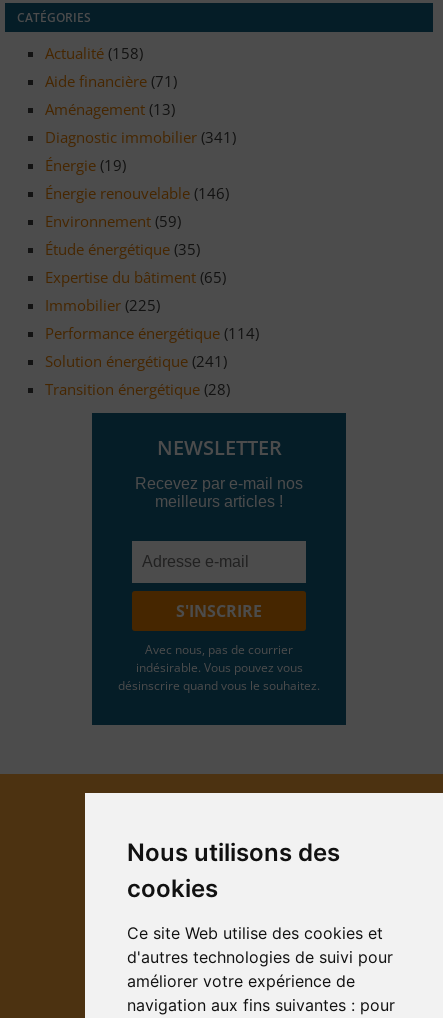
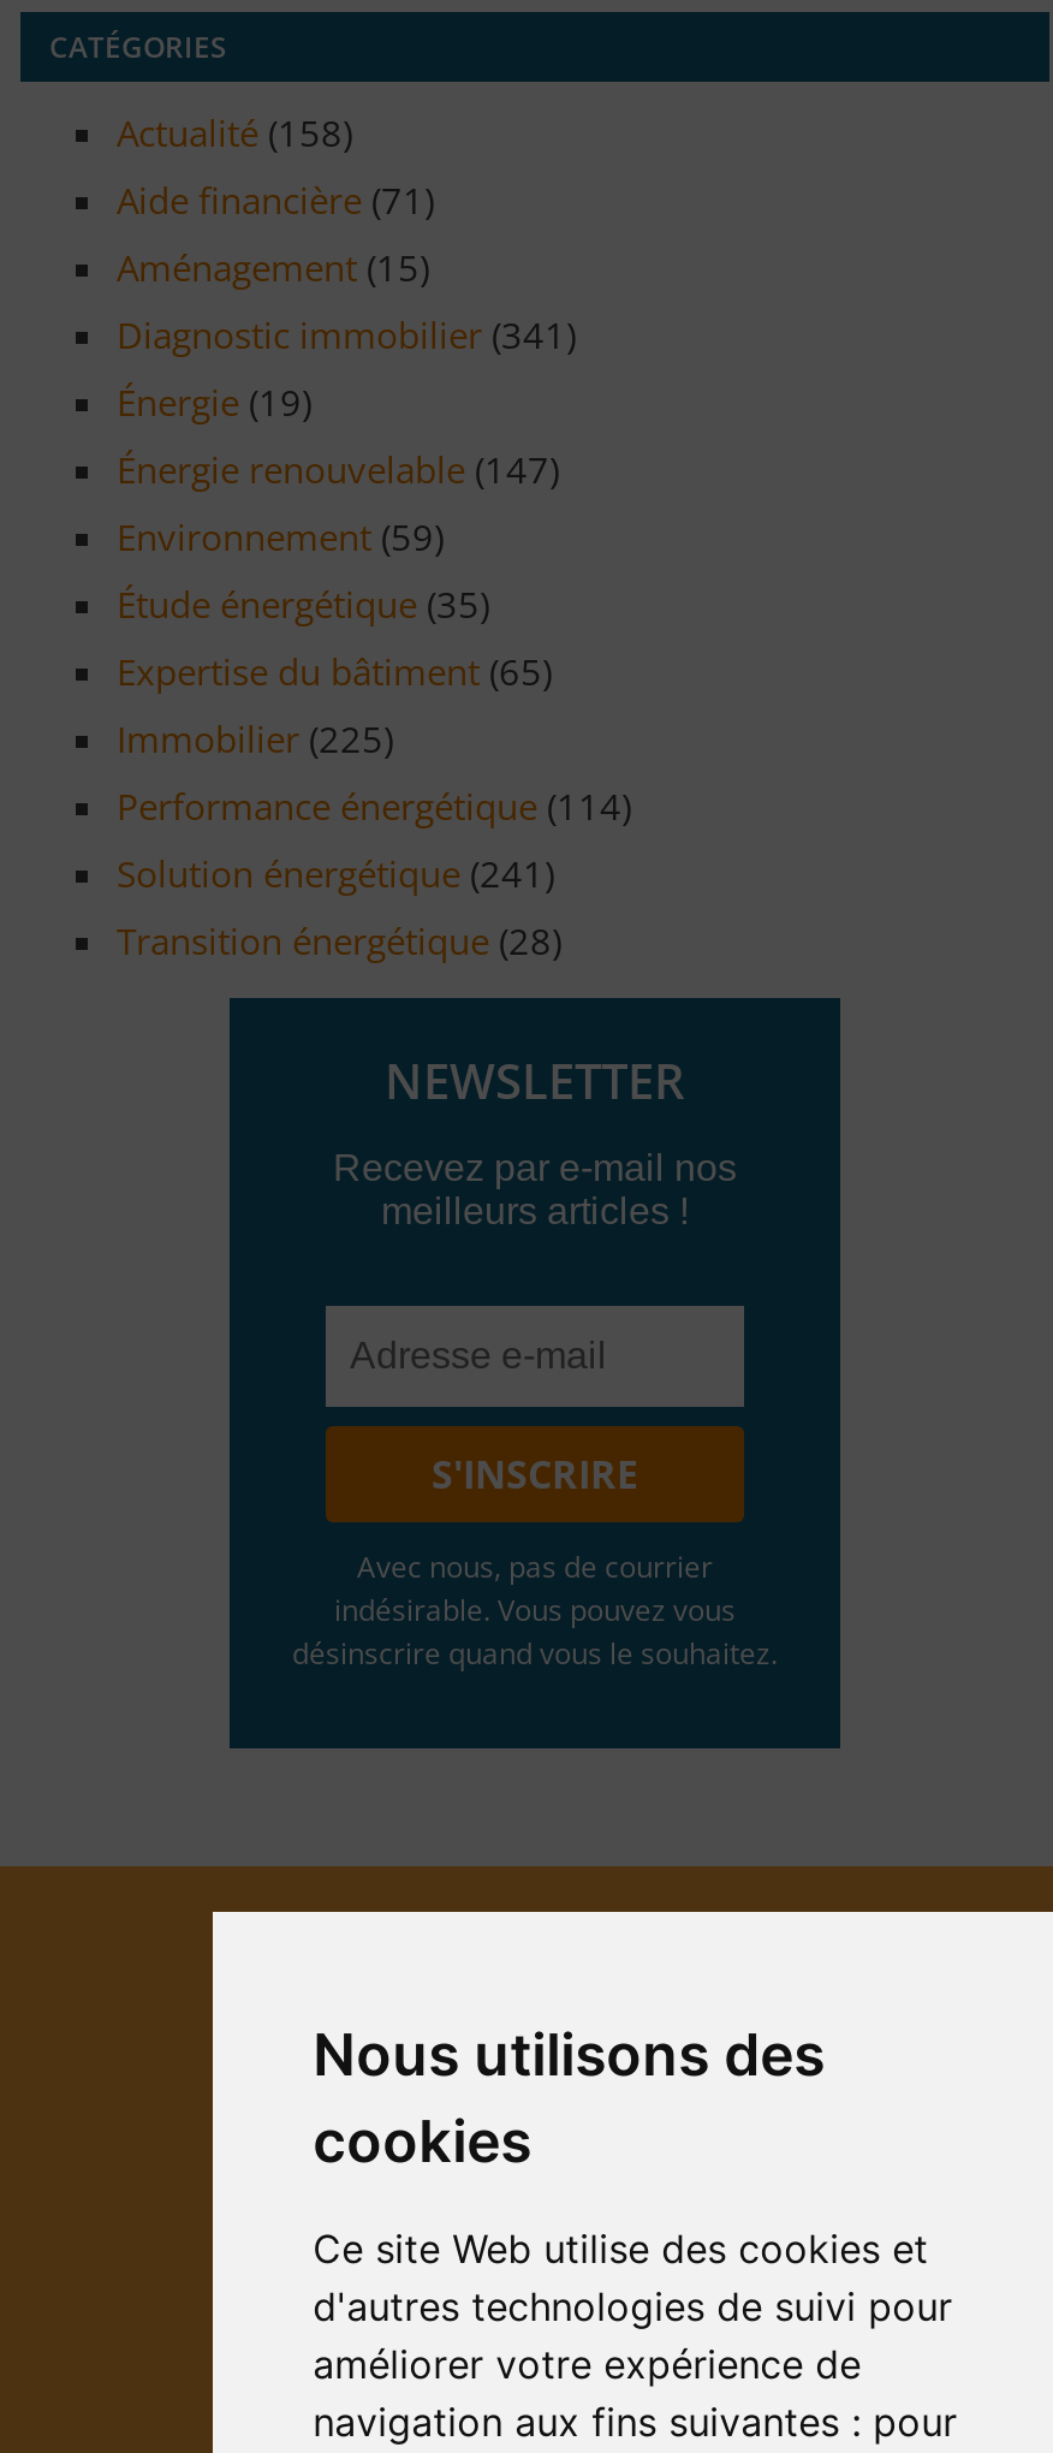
- Aménagement (13)
+ Aménagement (15)

- Énergie renouvelable (146)
+ Énergie renouvelable (147)
